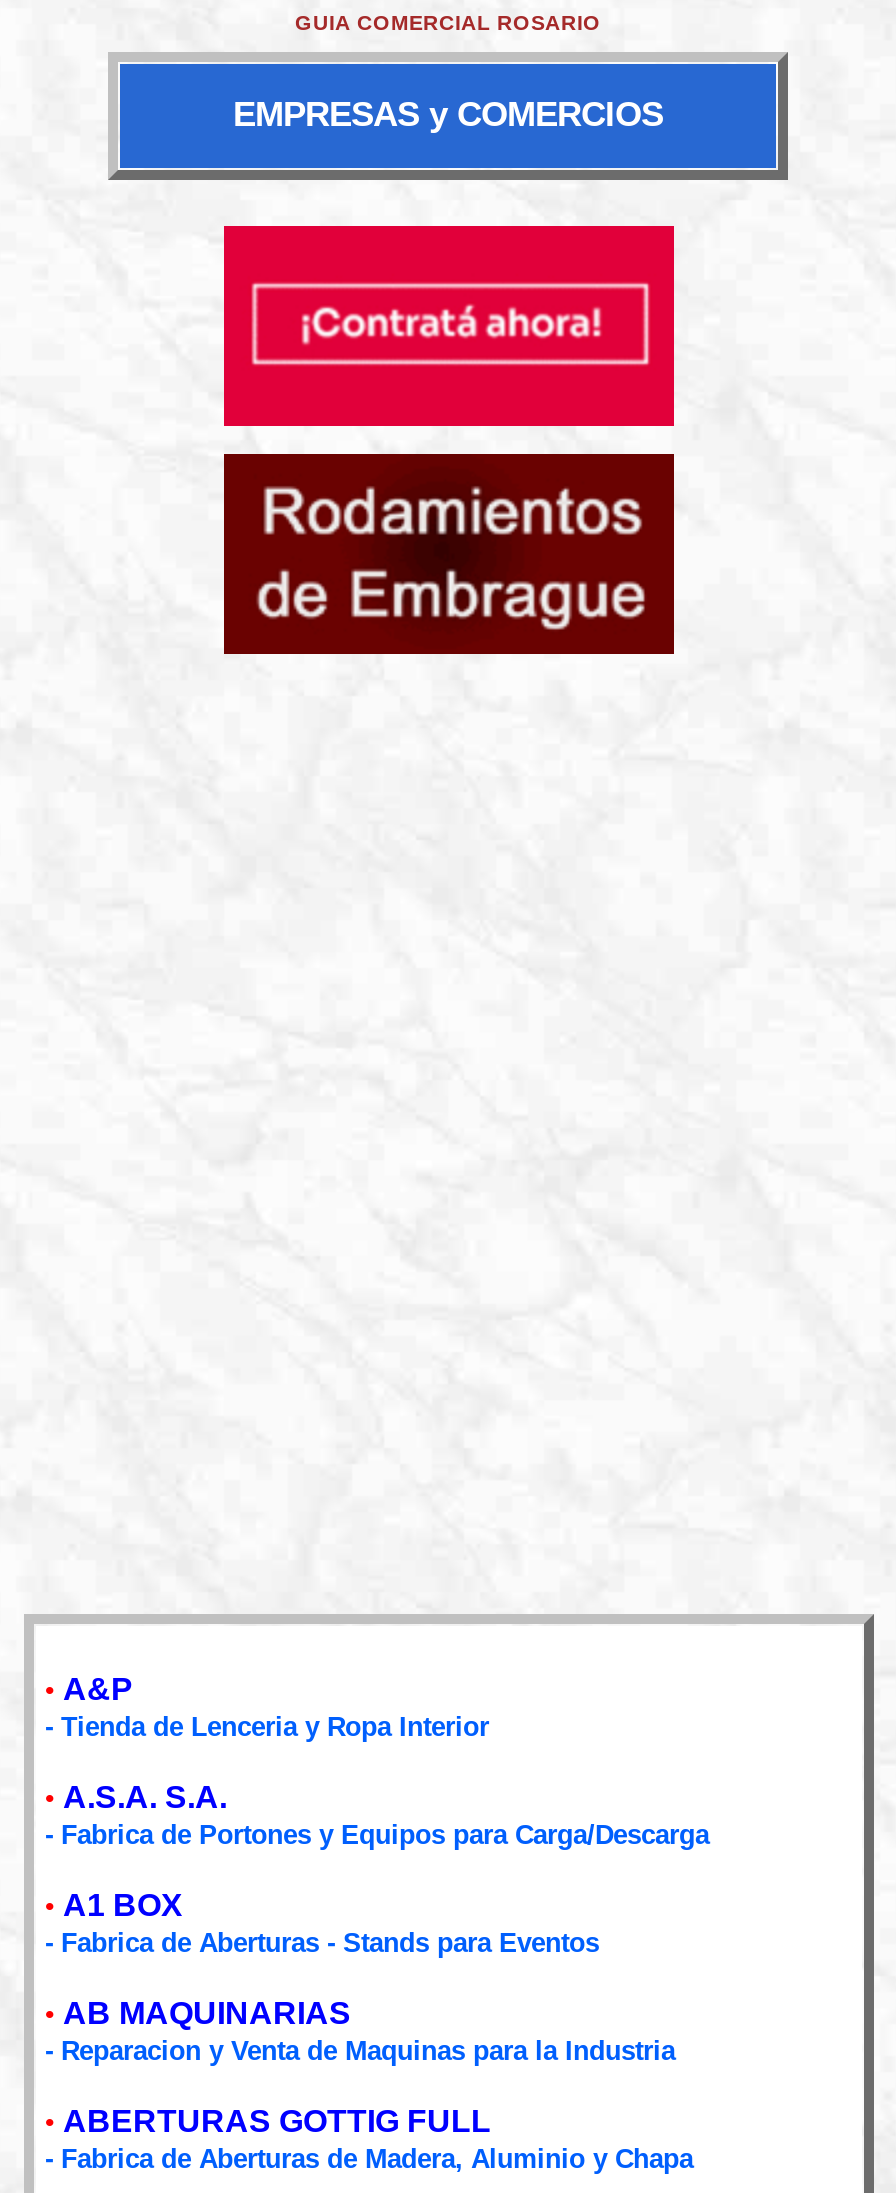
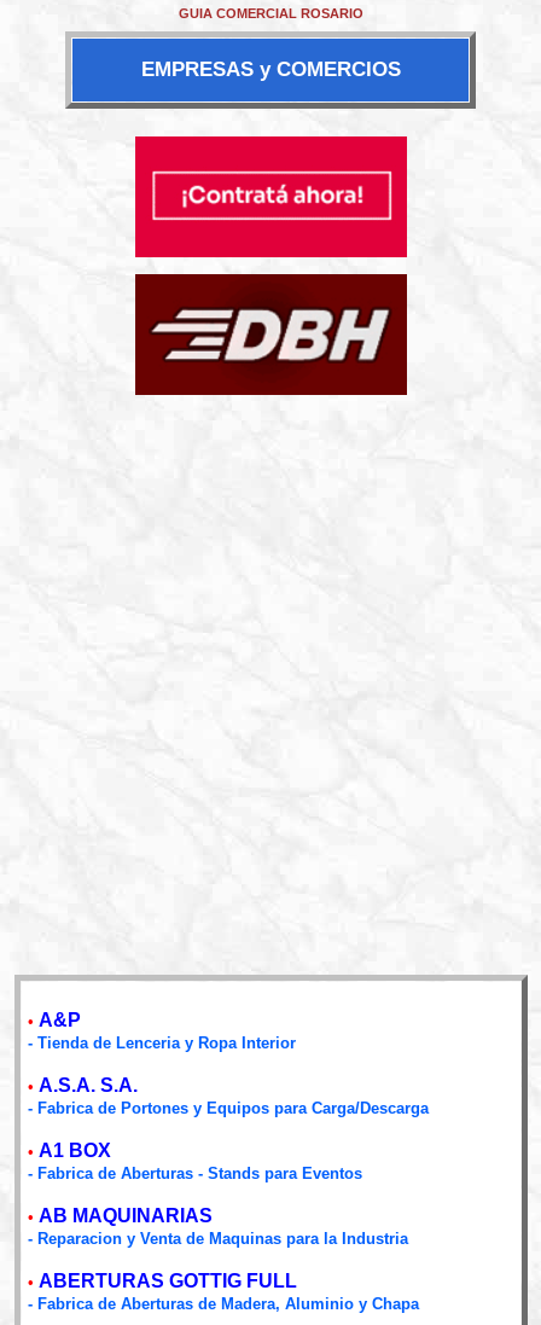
- [image]
+ [image]
